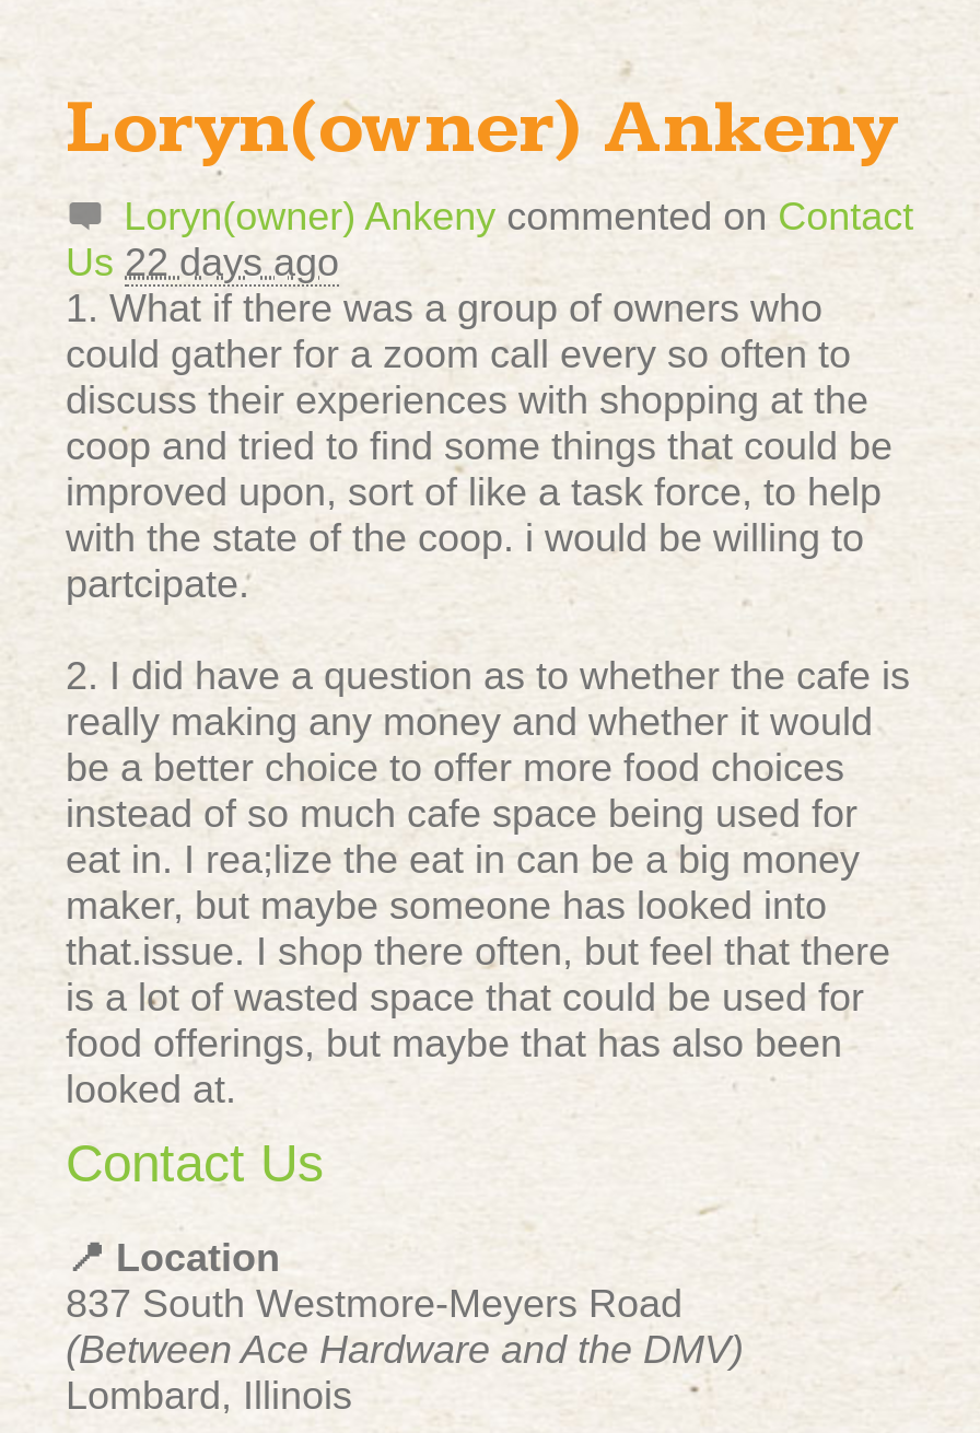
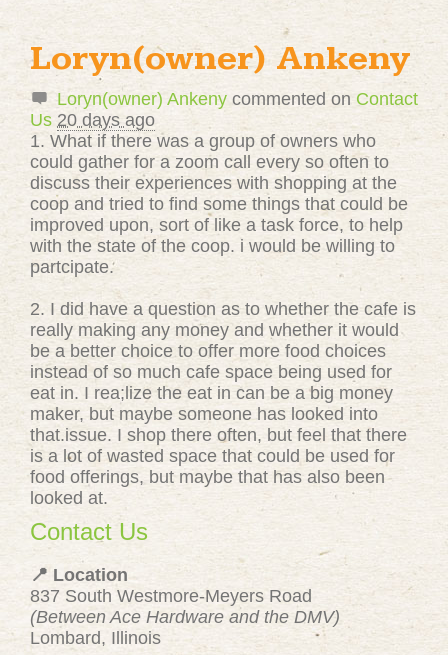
- Us 22 days ago
+ Us 20 days ago
